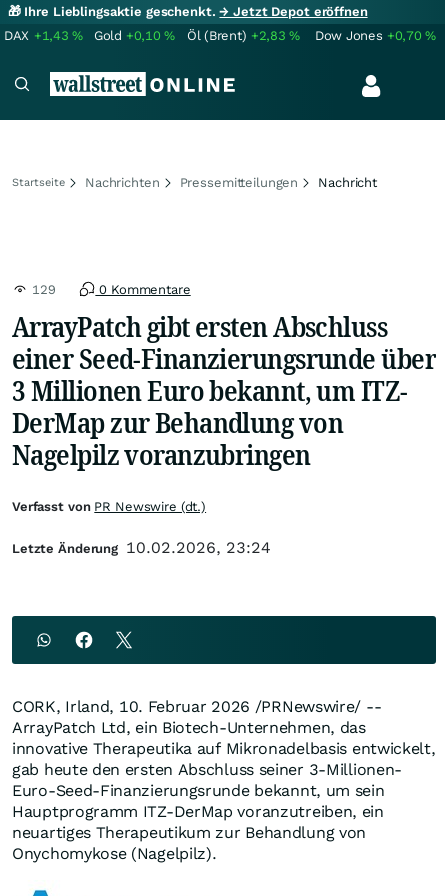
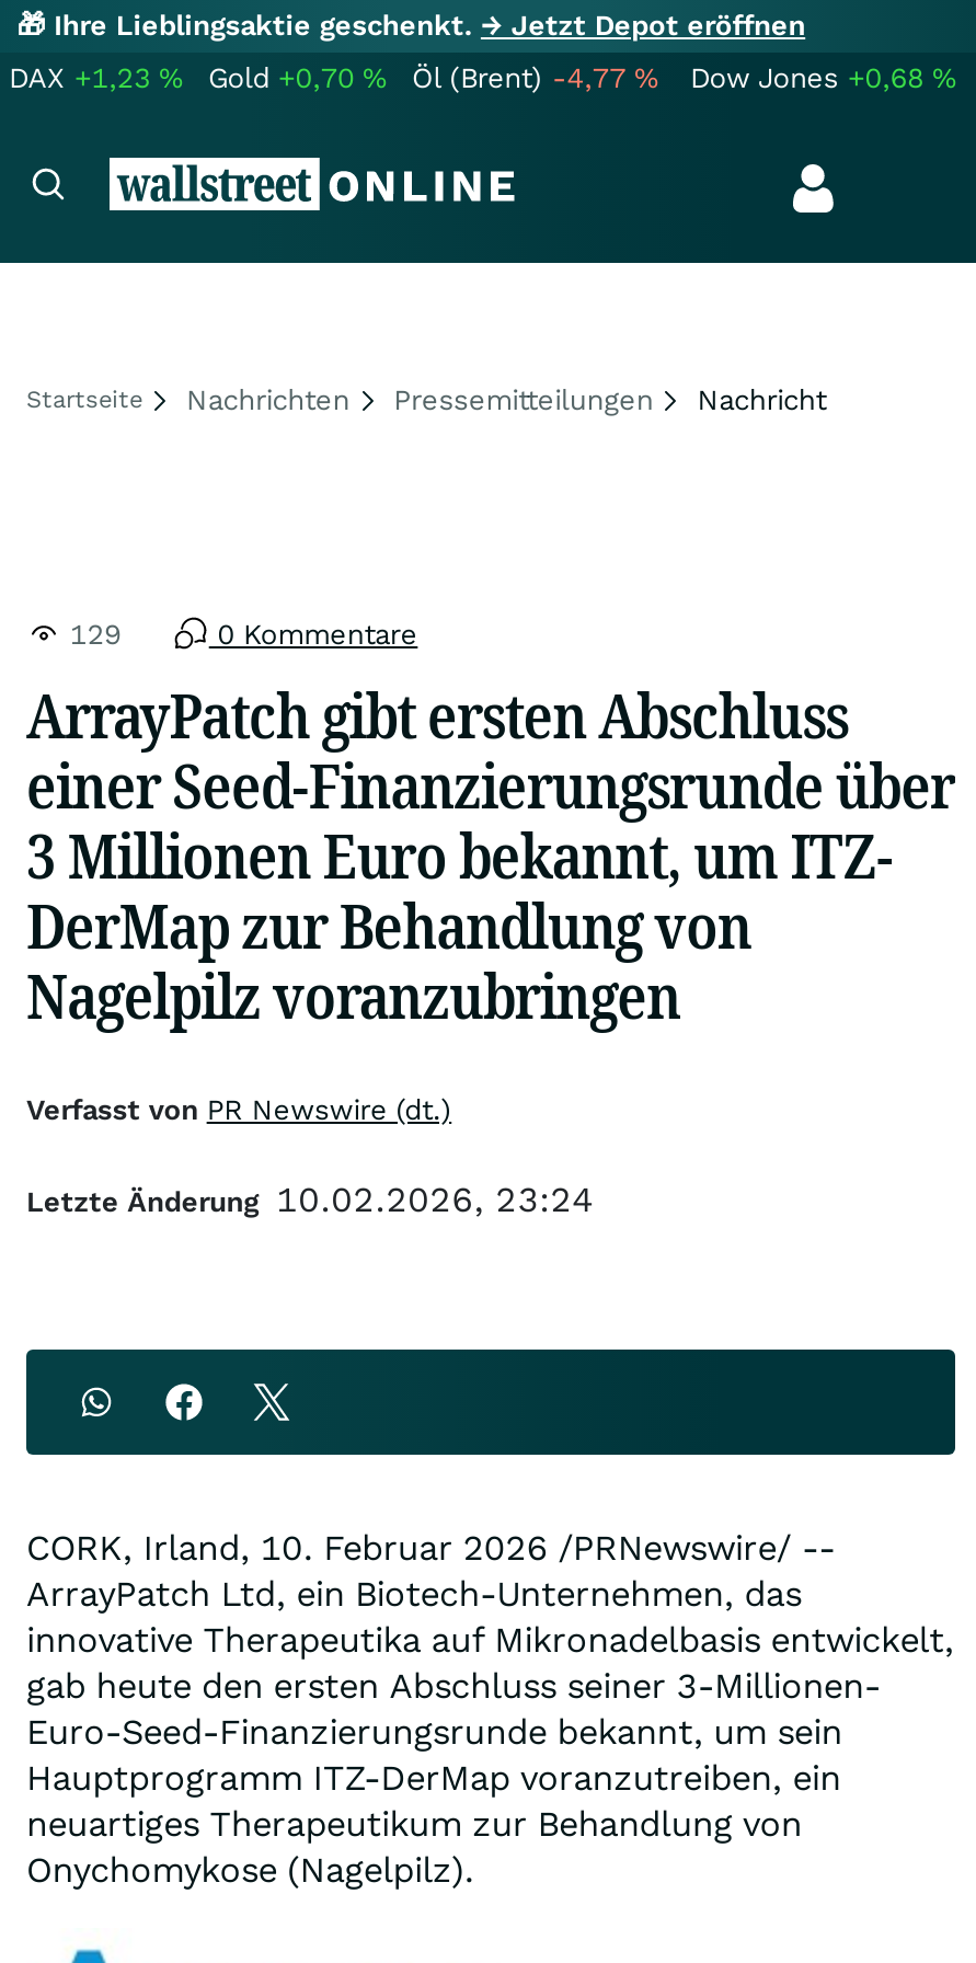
- DAX +1,43%
+ DAX +1,23%

- Gold +0,10%
+ Gold +0,70%

- Öl (Brent) +2,83%
+ Öl (Brent) -4,77%

- Dow Jones +0,70%
+ Dow Jones +0,68%
